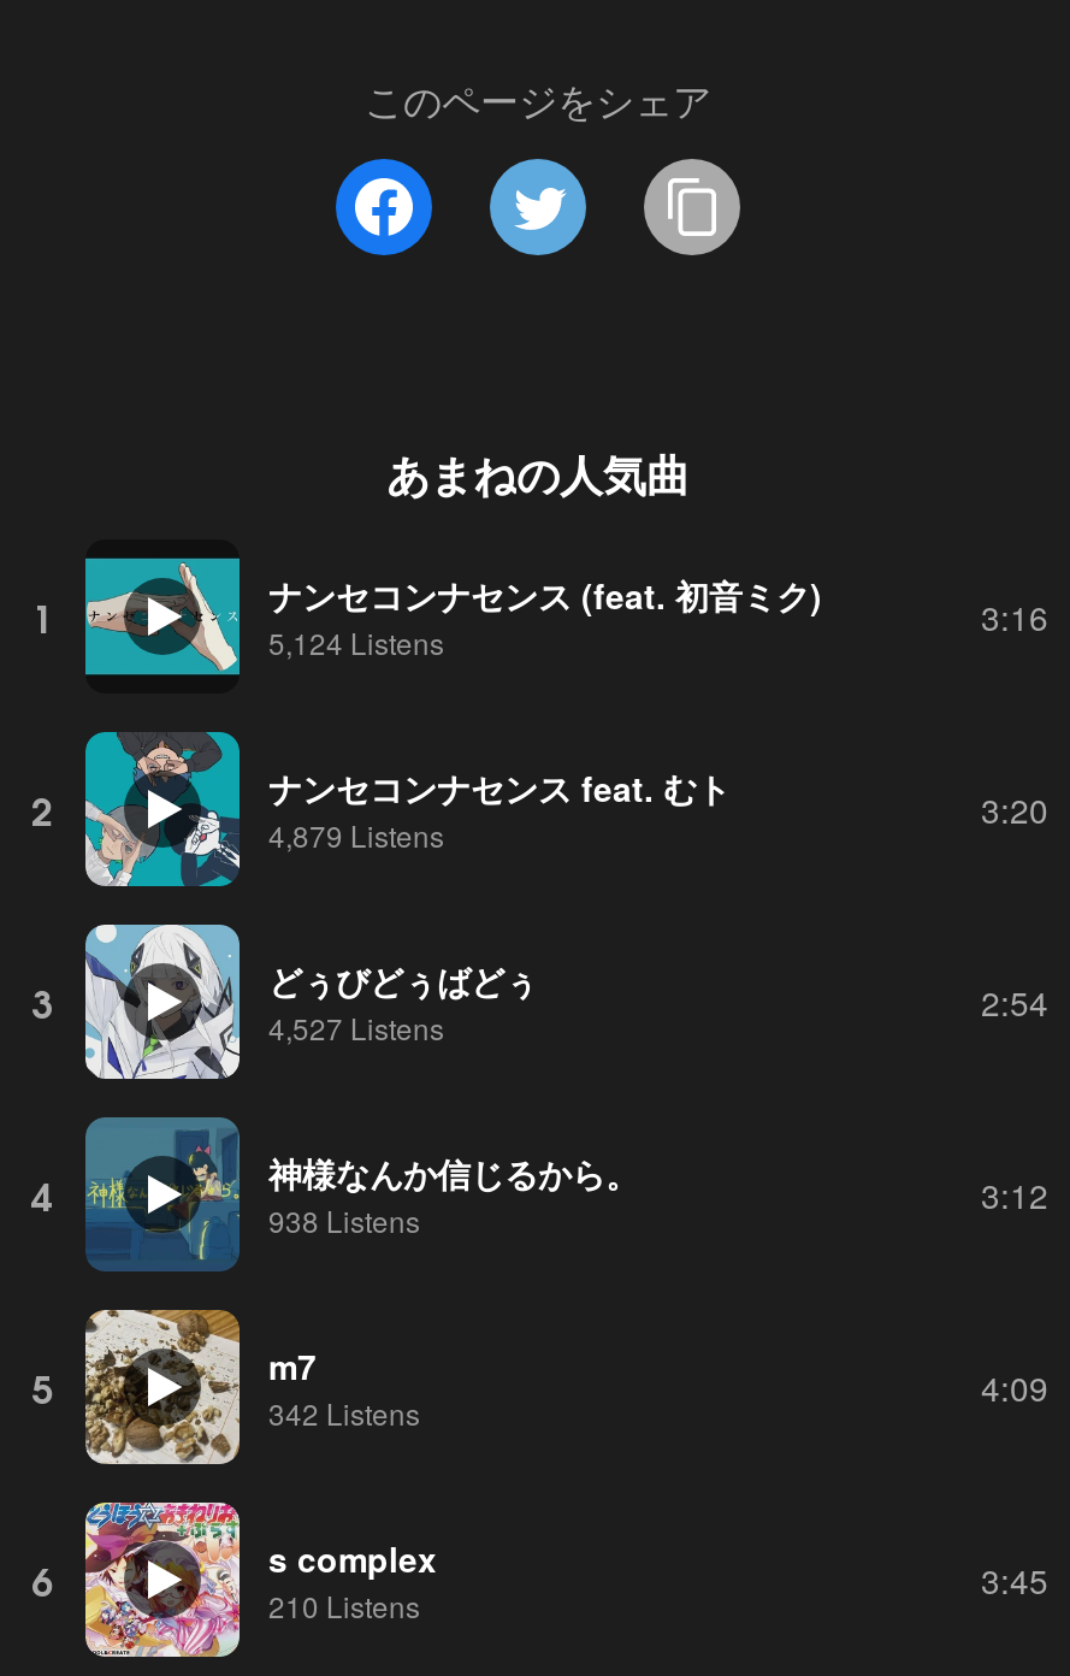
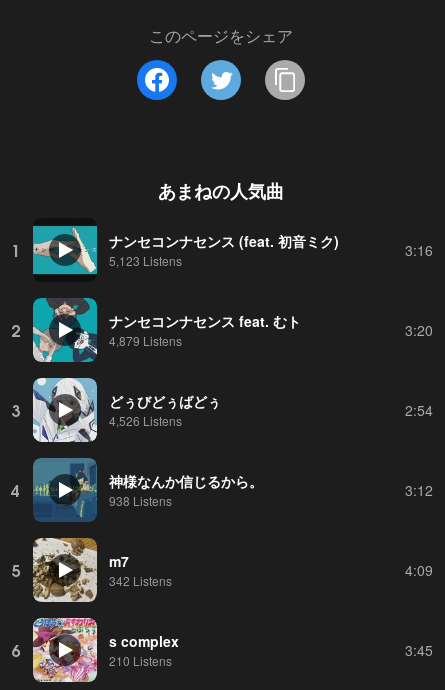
- 5,124 Listens
+ 5,123 Listens

- 4,527 Listens
+ 4,526 Listens
